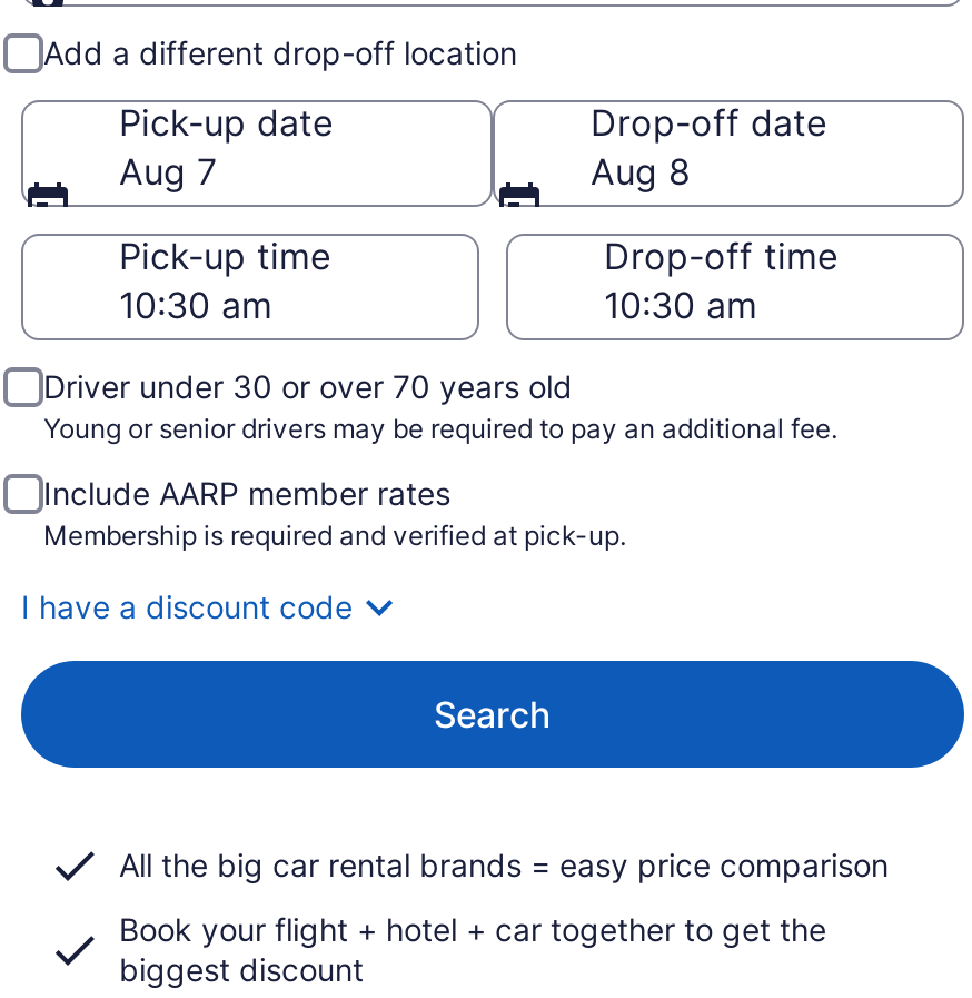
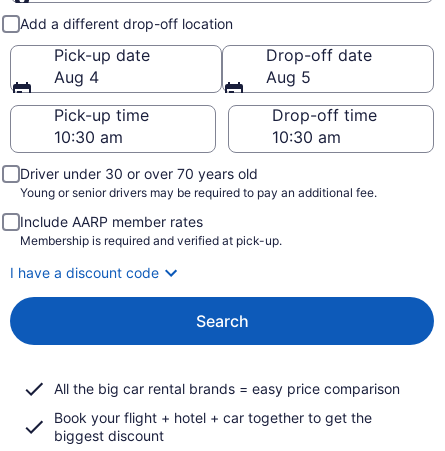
- Aug 7
+ Aug 4

- Aug 8
+ Aug 5
